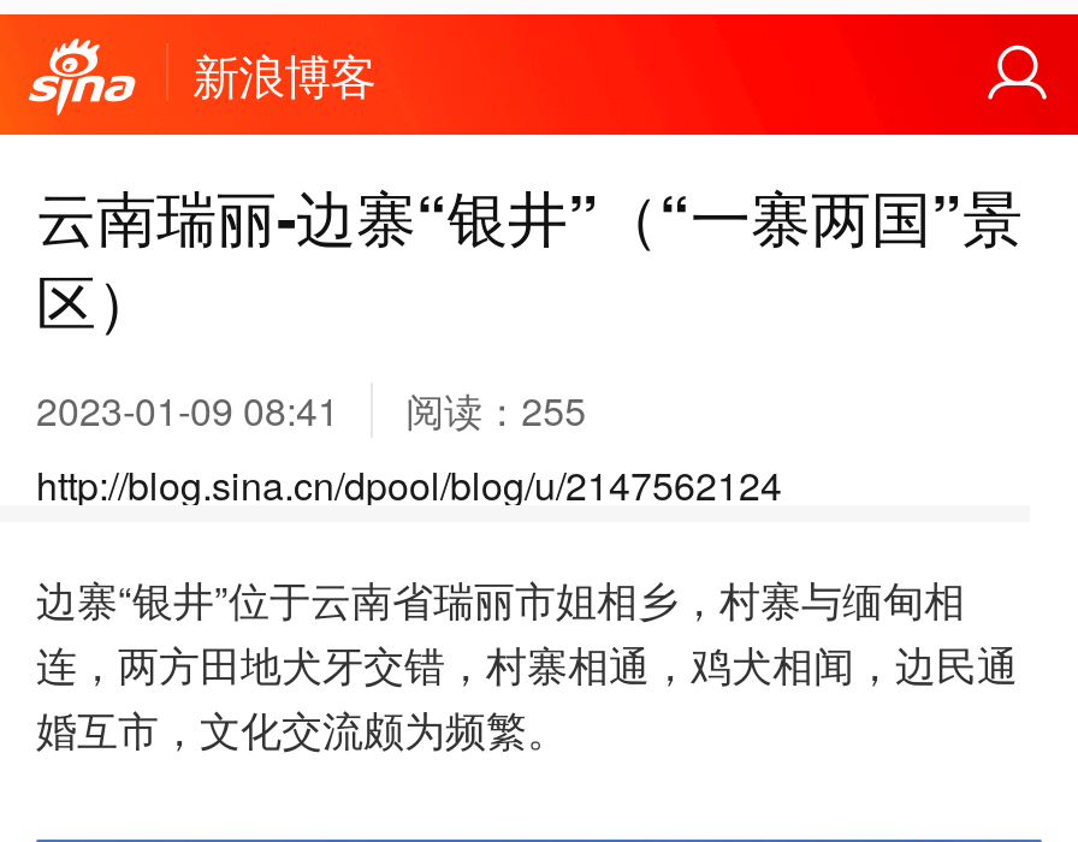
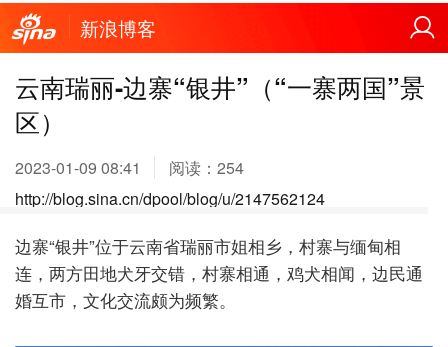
- 2023-01-09 08:41 阅读：255
+ 2023-01-09 08:41 阅读：254
